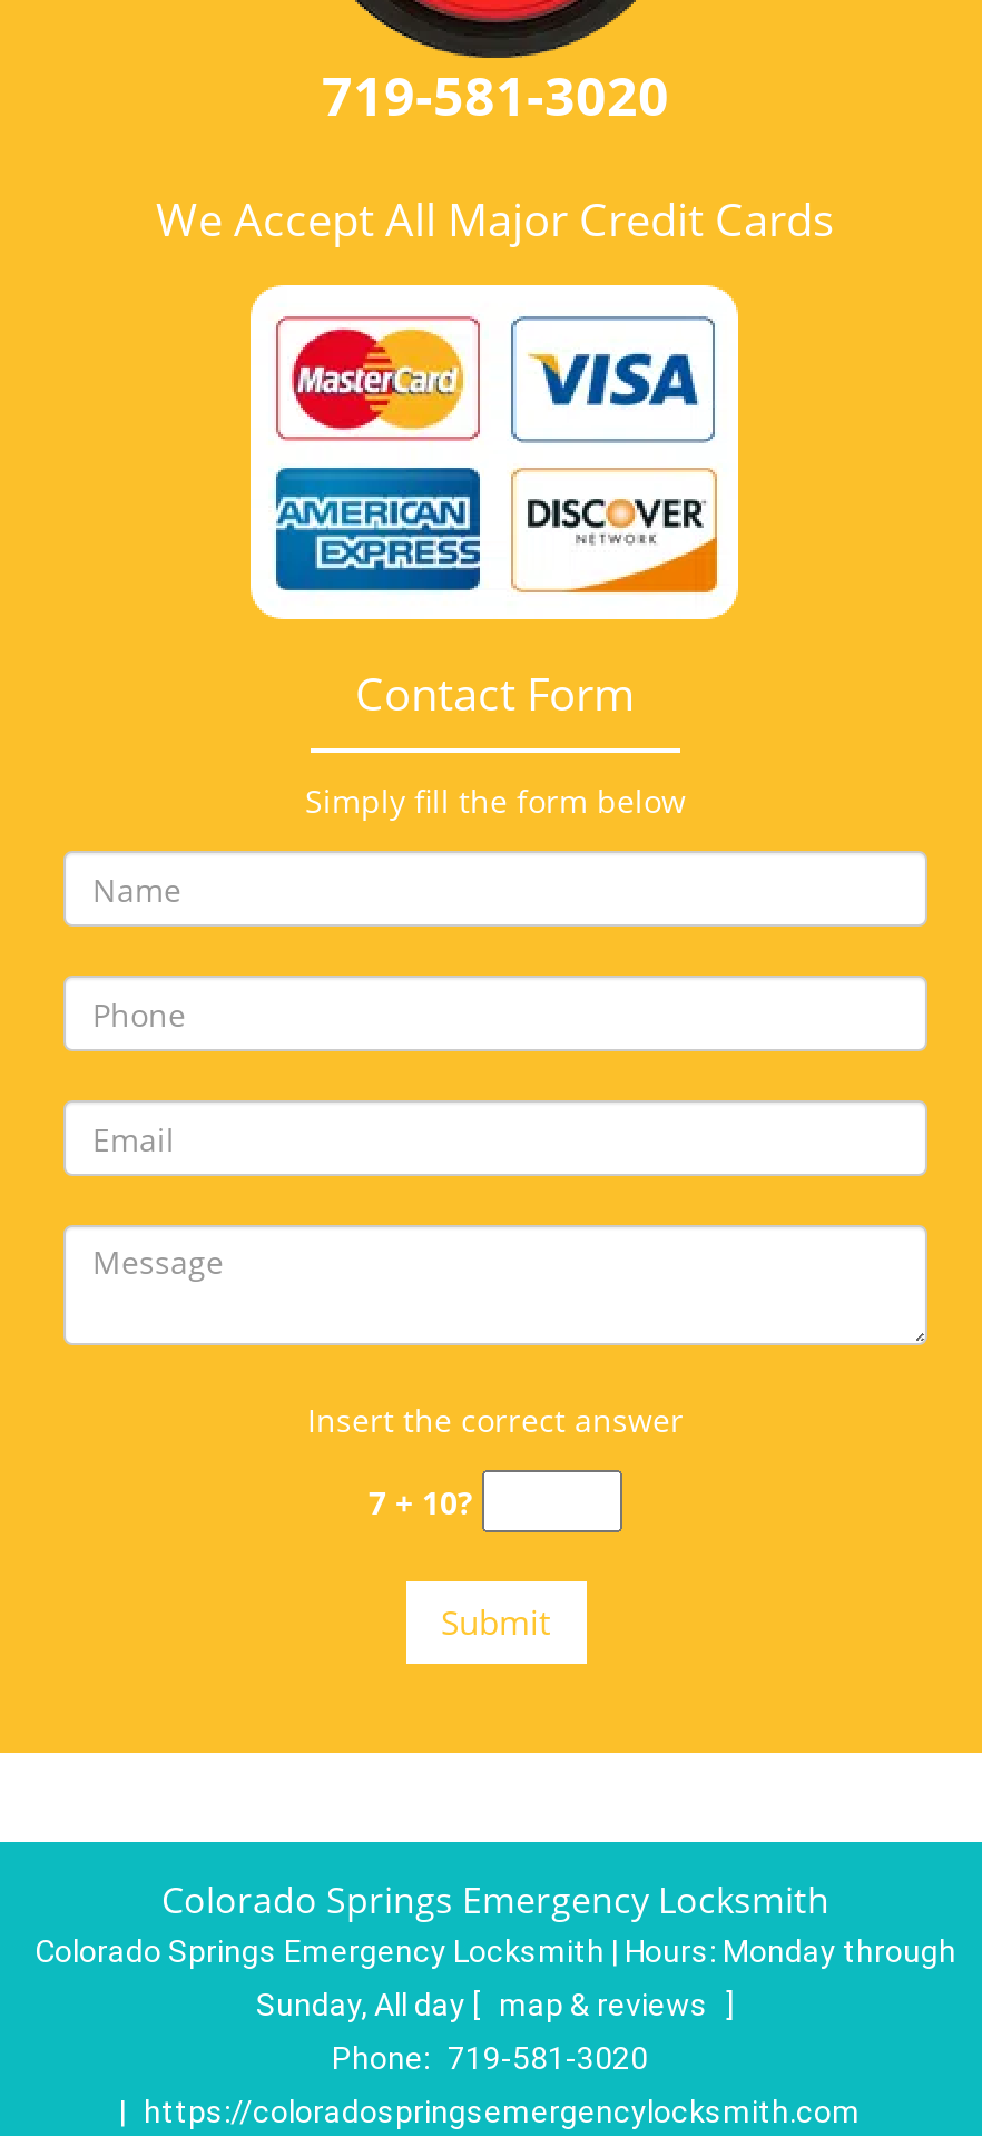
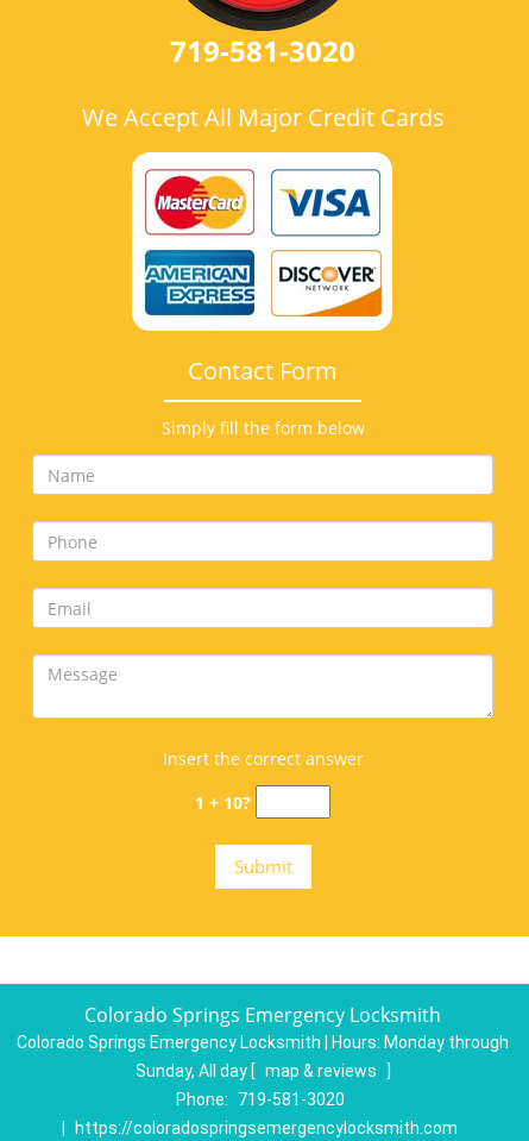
- 7 + 10?
+ 1 + 10?
